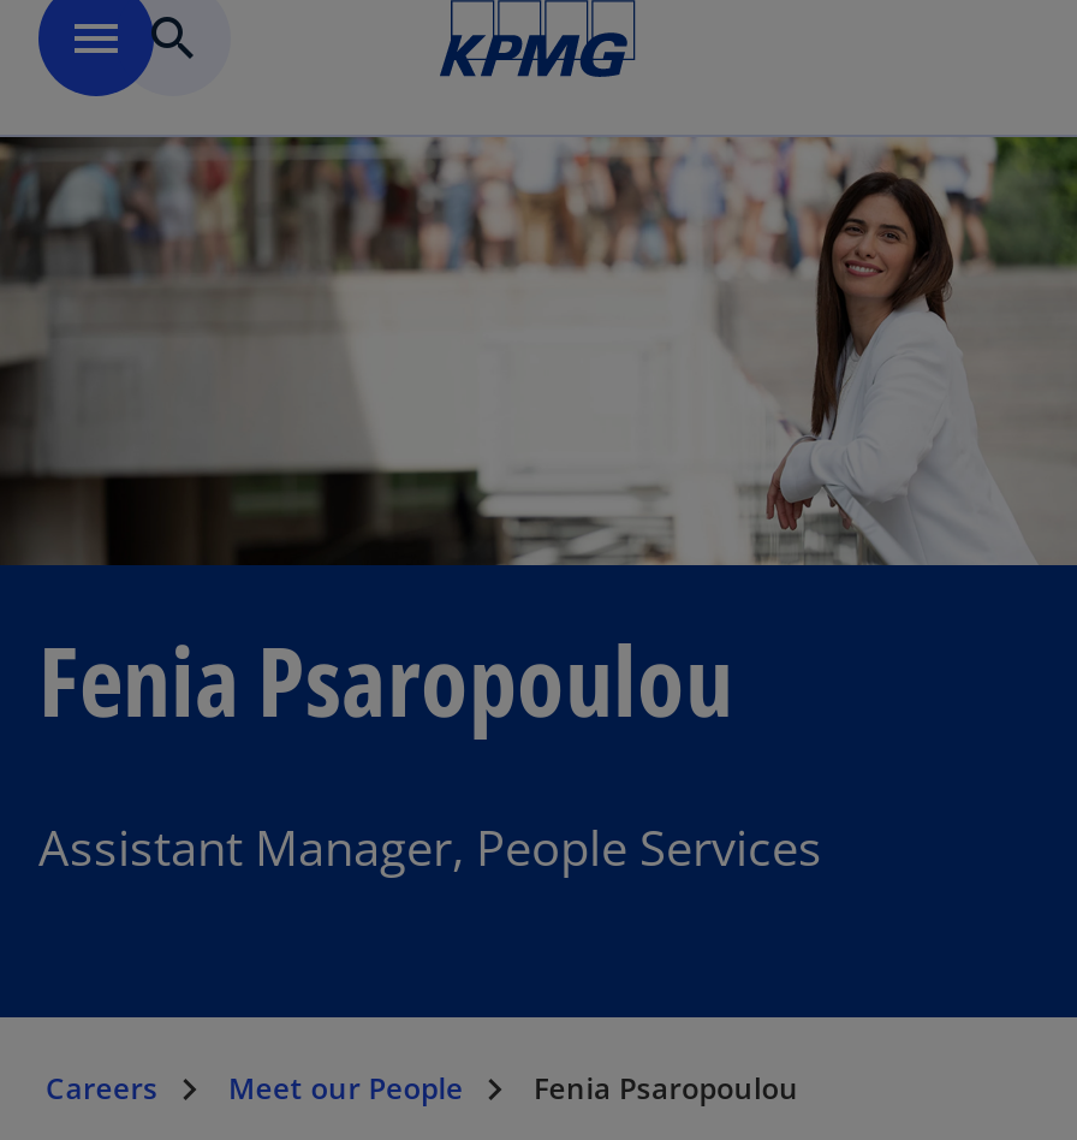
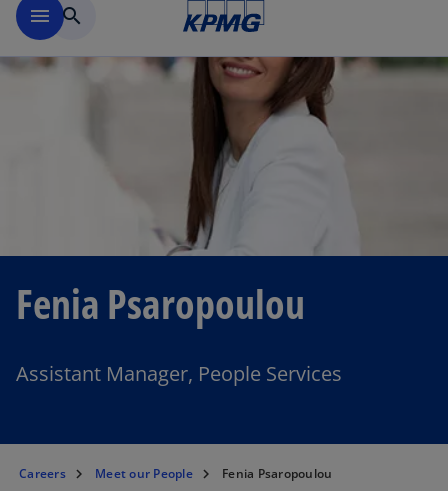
- [image]
+ [image]
